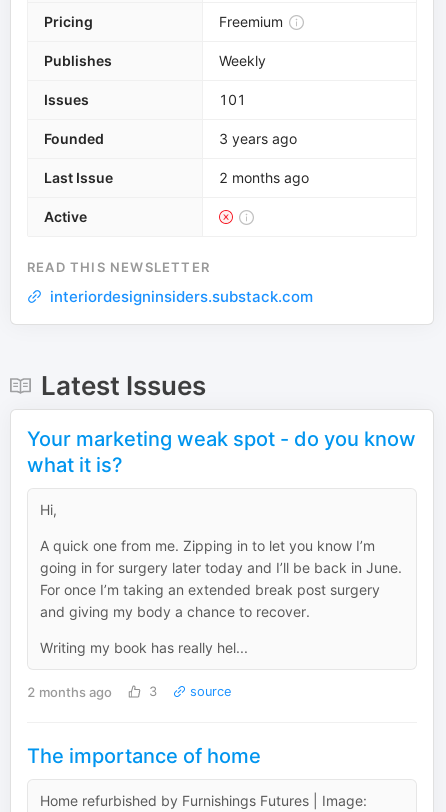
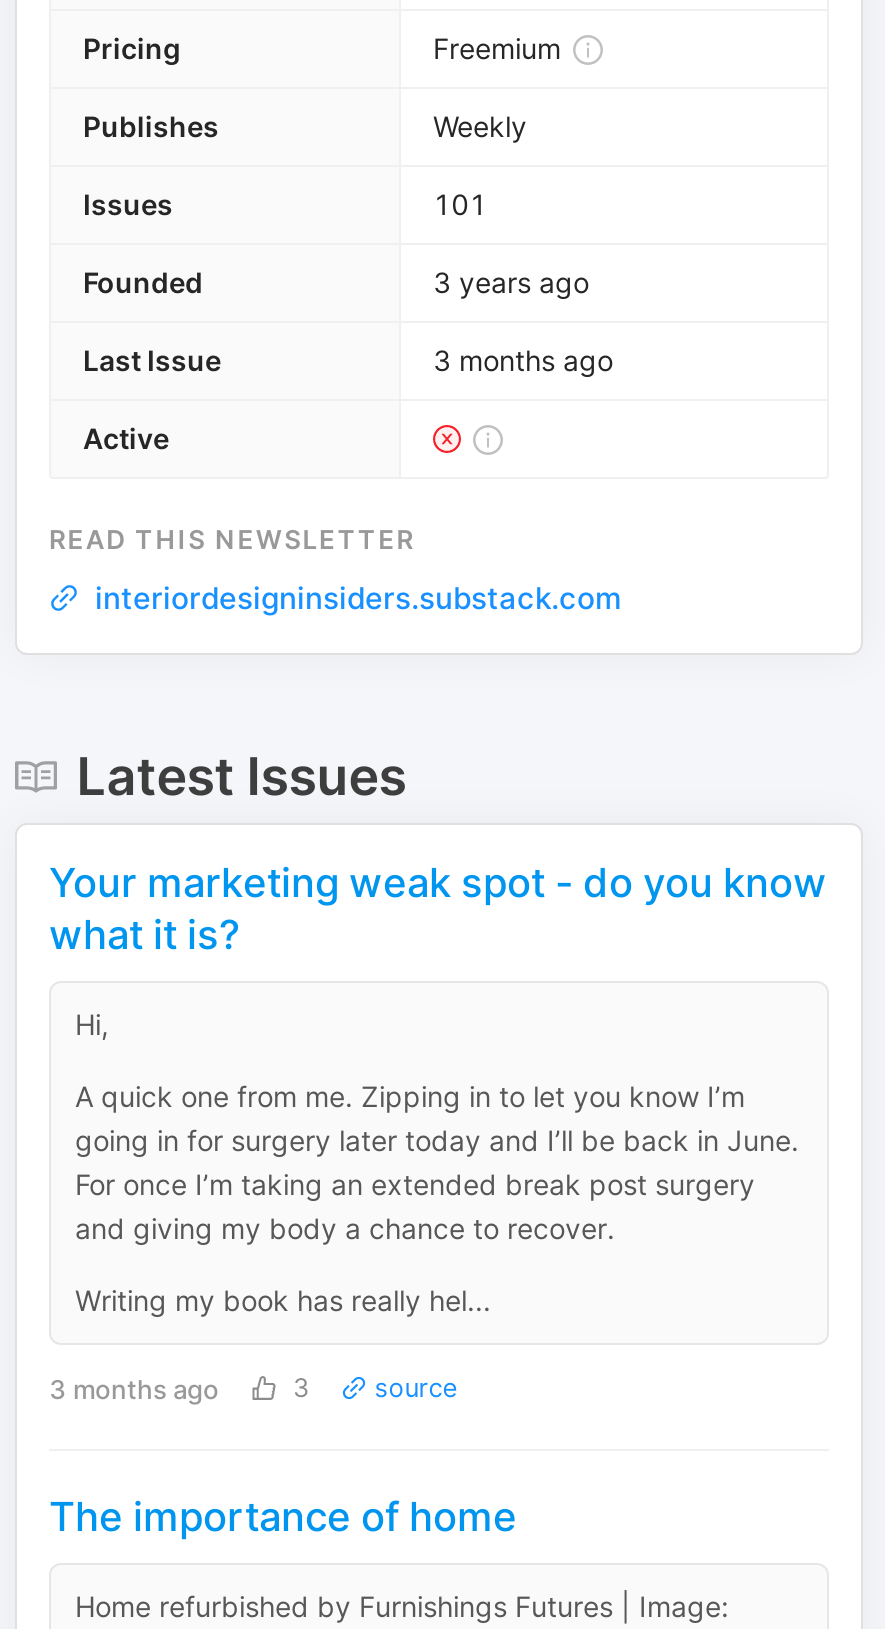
- 2 months ago
+ 3 months ago

- 2 months ago
+ 3 months ago
